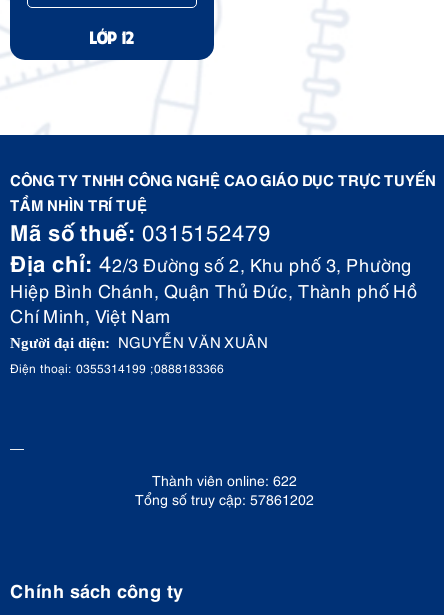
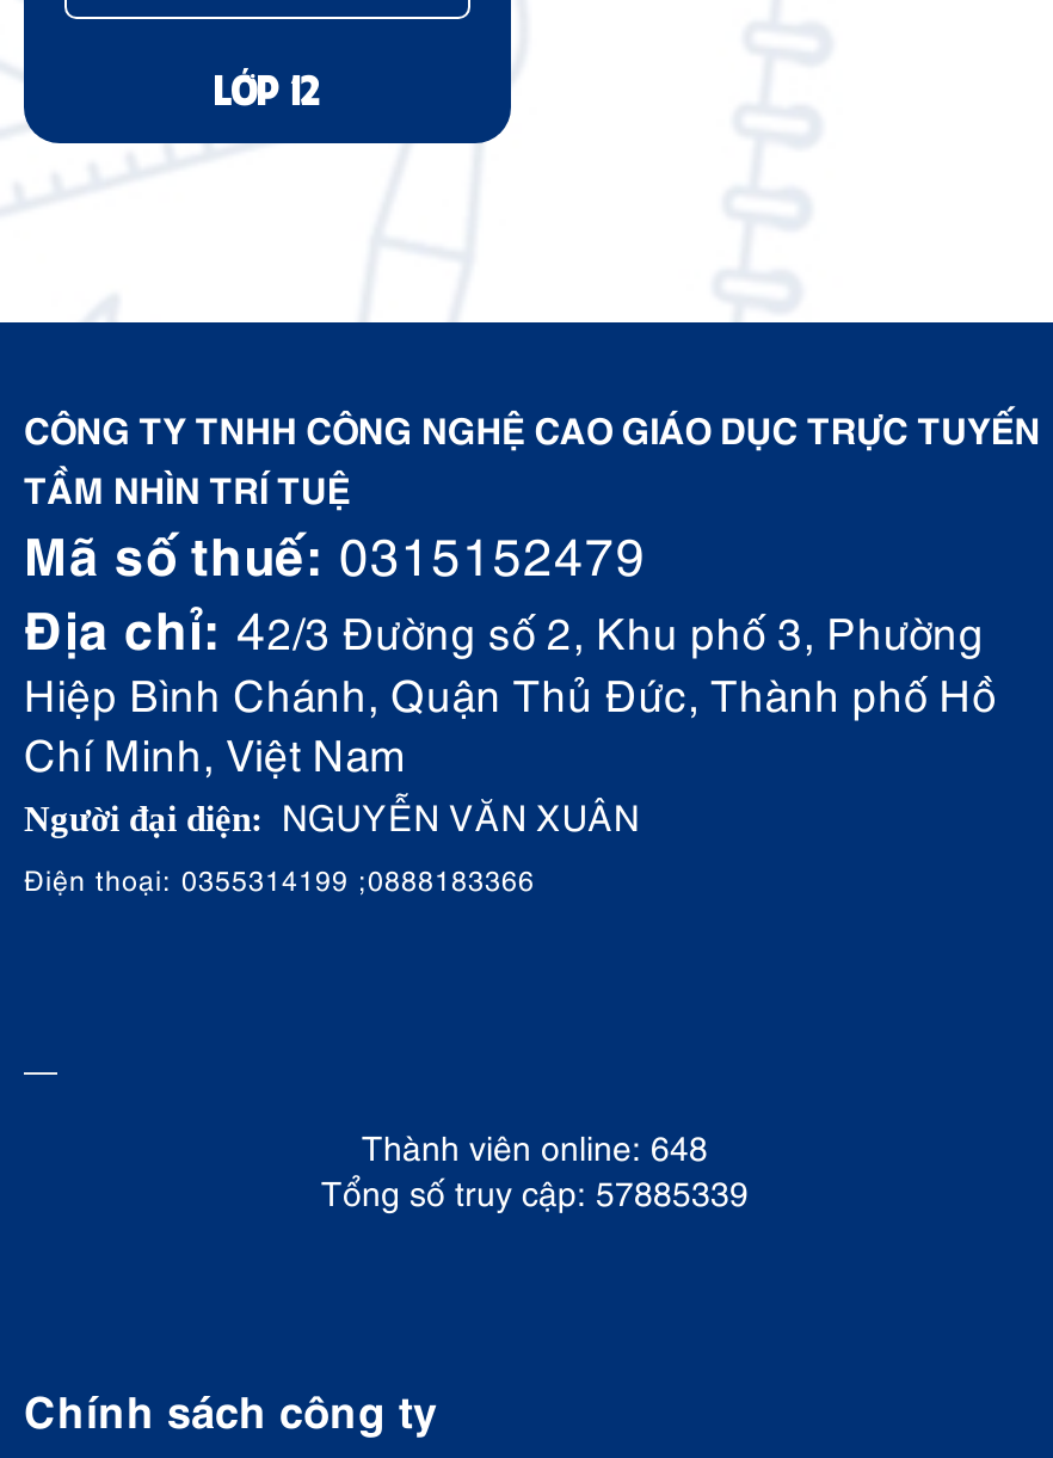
- Thành viên online: 622
+ Thành viên online: 648

- Tổng số truy cập: 57861202
+ Tổng số truy cập: 57885339
